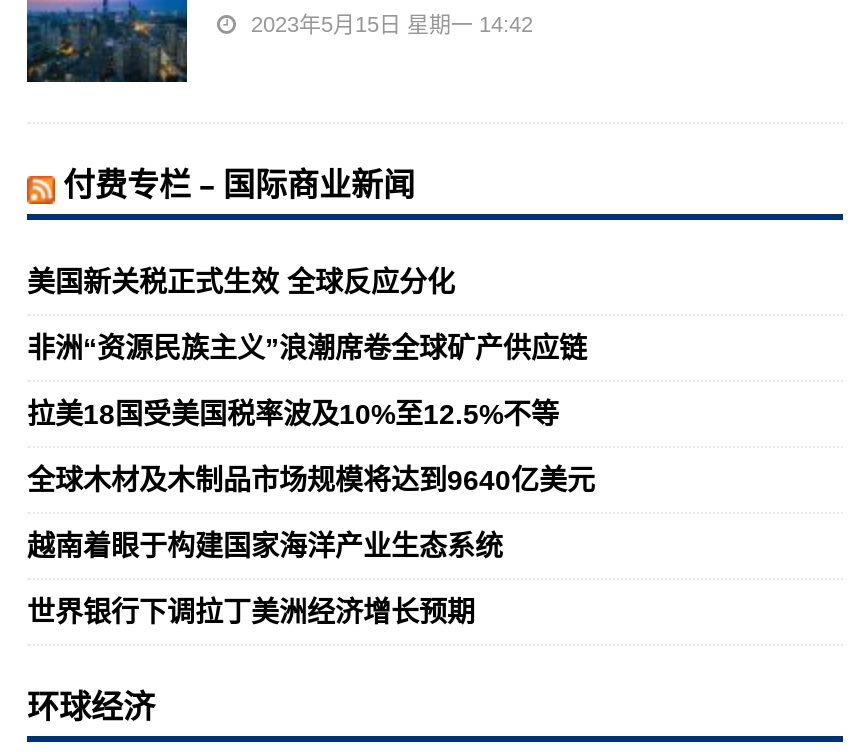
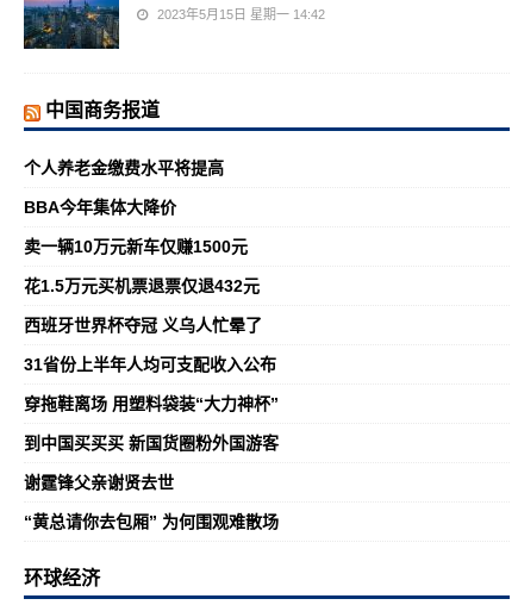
- 付费专栏 – 国际商业新闻
- 美国新关税正式生效 全球反应分化
- 非洲“资源民族主义”浪潮席卷全球矿产供应链
- 拉美18国受美国税率波及10%至12.5%不等
- 全球木材及木制品市场规模将达到9640亿美元
- 越南着眼于构建国家海洋产业生态系统
- 世界银行下调拉丁美洲经济增长预期
+ 中国商务报道
+ 个人养老金缴费水平将提高
+ BBA今年集体大降价
+ 卖一辆10万元新车仅赚1500元
+ 花1.5万元买机票退票仅退432元
+ 西班牙世界杯夺冠 义乌人忙晕了
+ 31省份上半年人均可支配收入公布
+ 穿拖鞋离场 用塑料袋装“大力神杯”
+ 到中国买买买 新国货圈粉外国游客
+ 谢霆锋父亲谢贤去世
+ “黄总请你去包厢” 为何围观难散场
